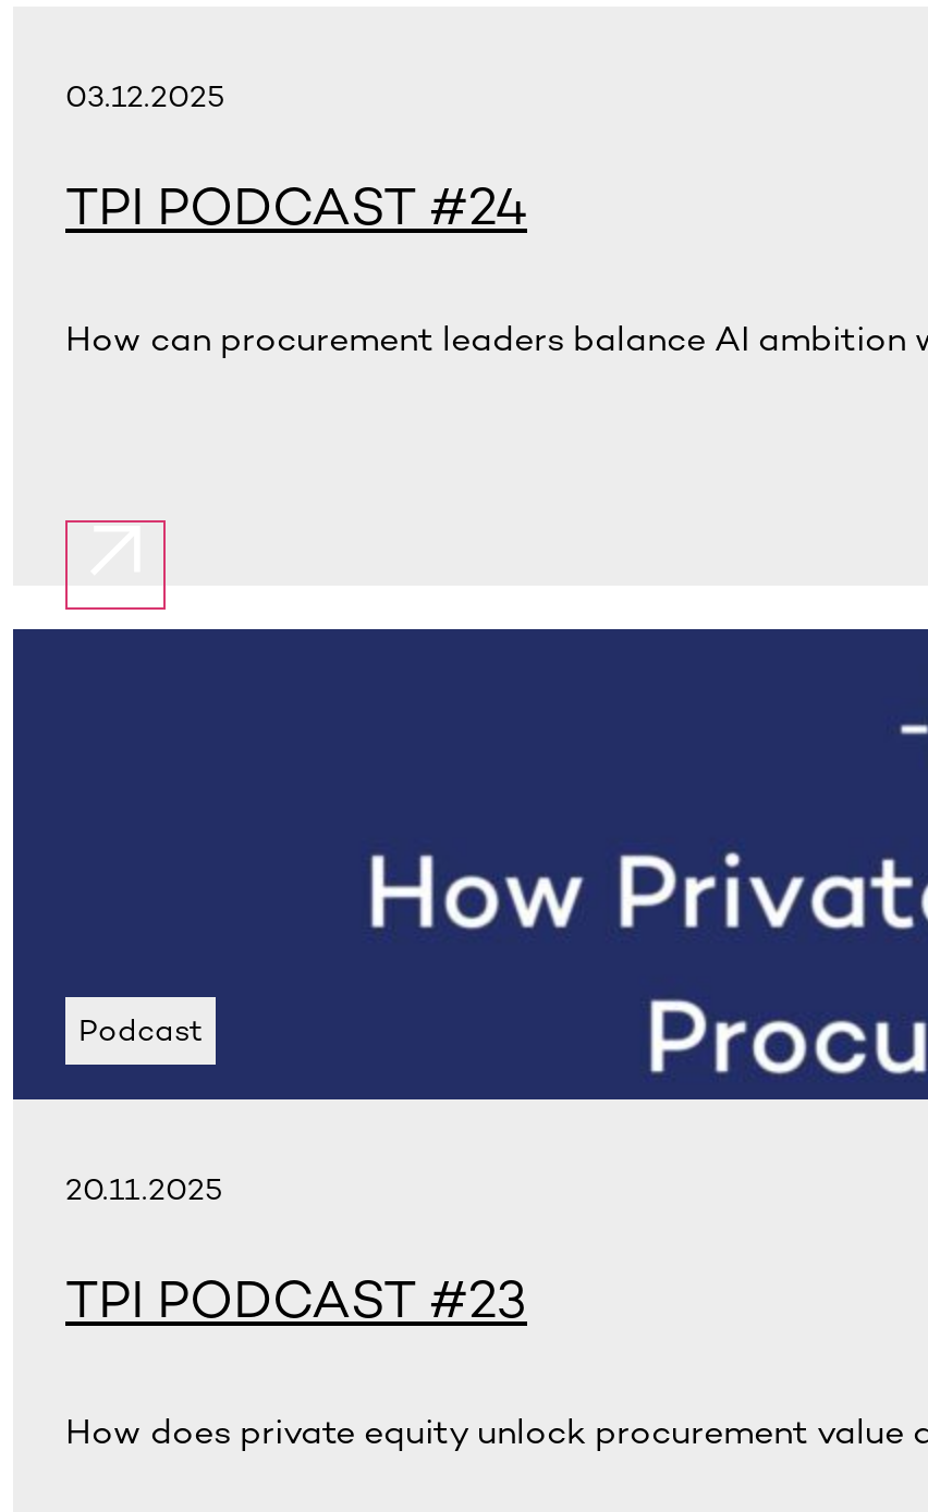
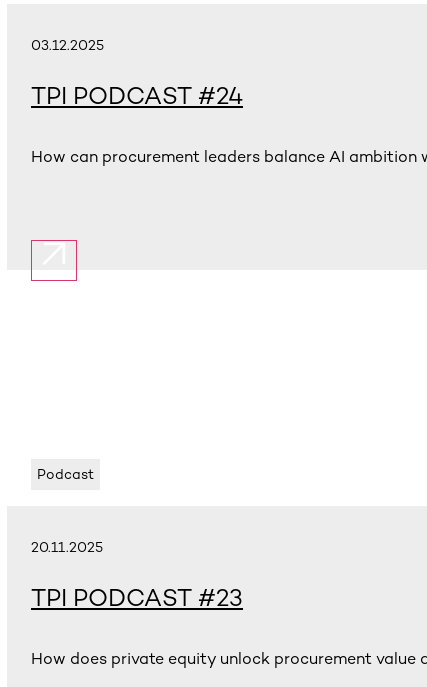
- [image]
